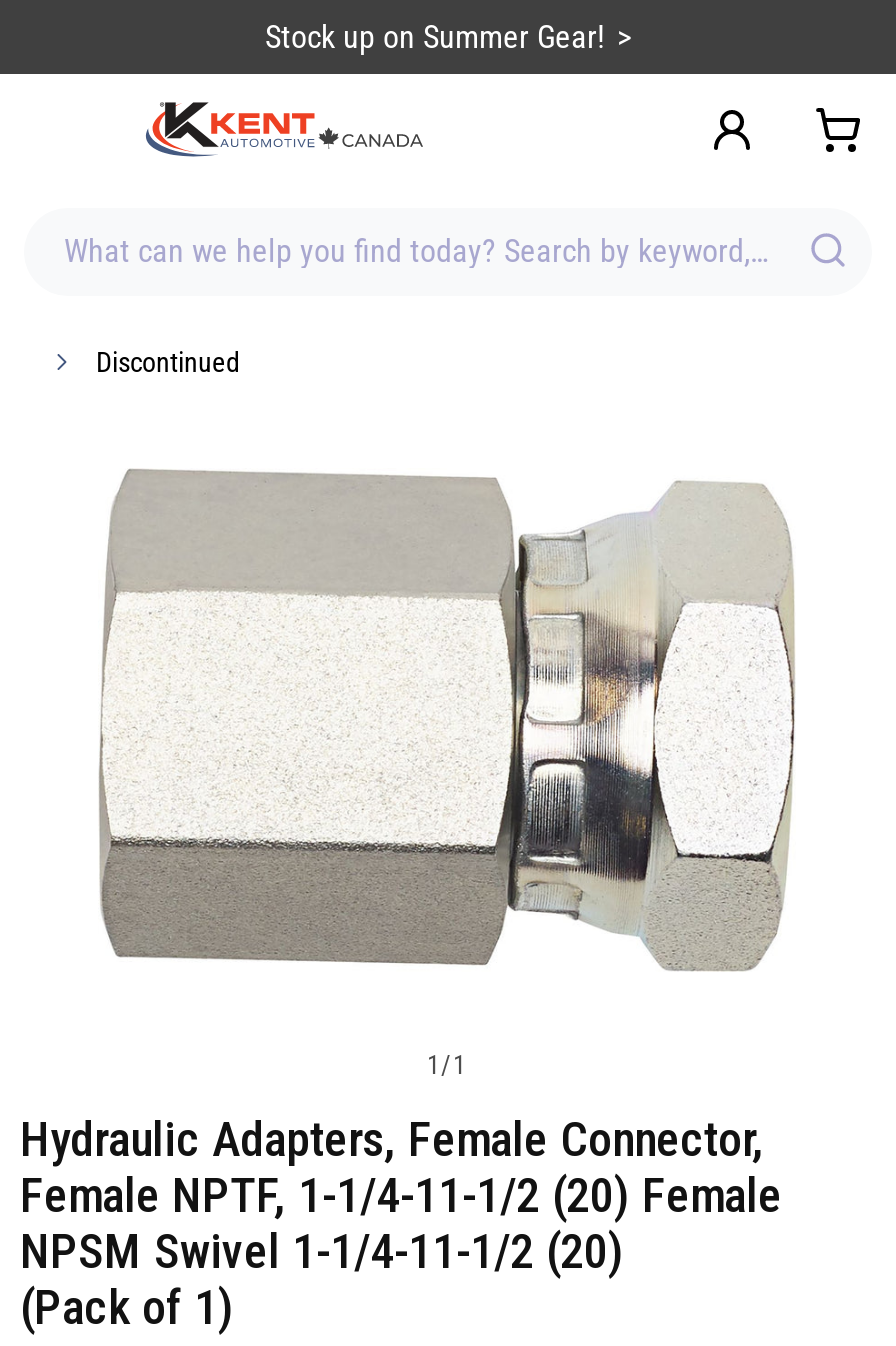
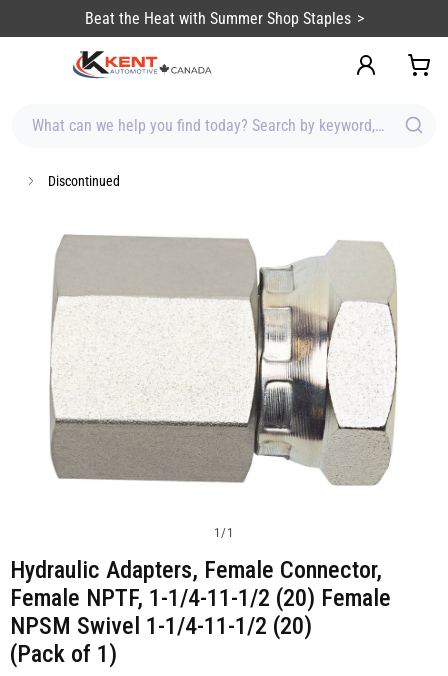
- Stock up on Summer Gear!
+ Beat the Heat with Summer Shop Staples
